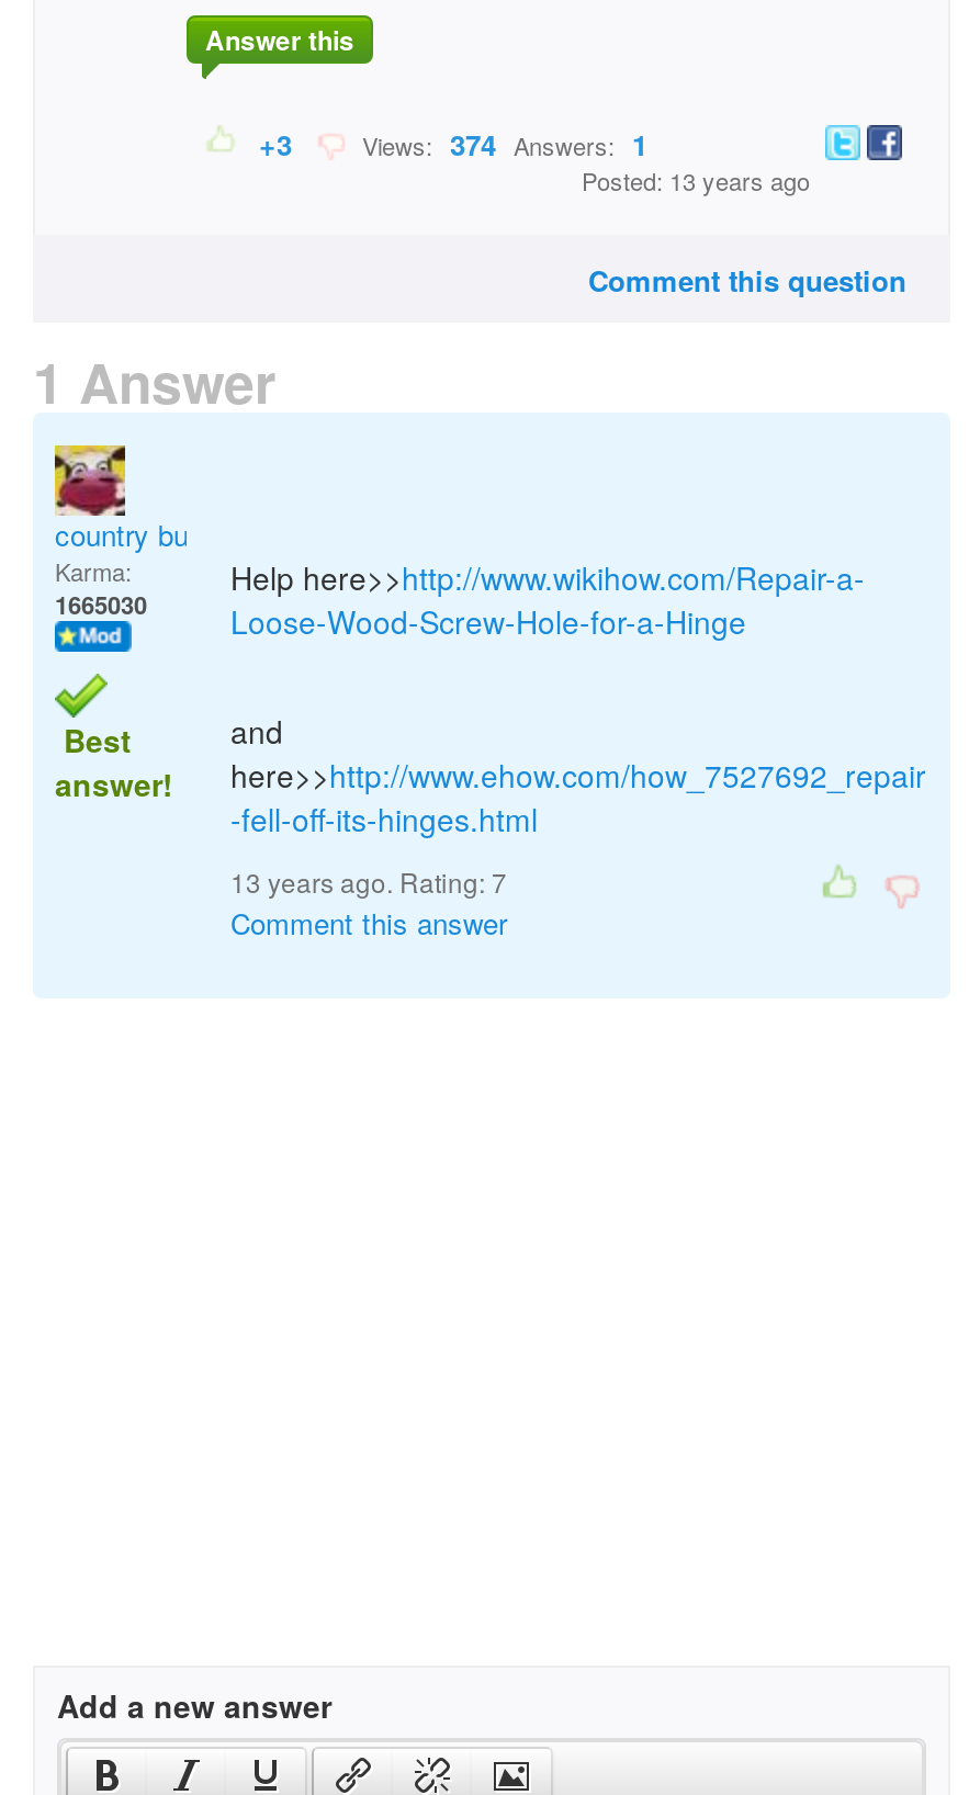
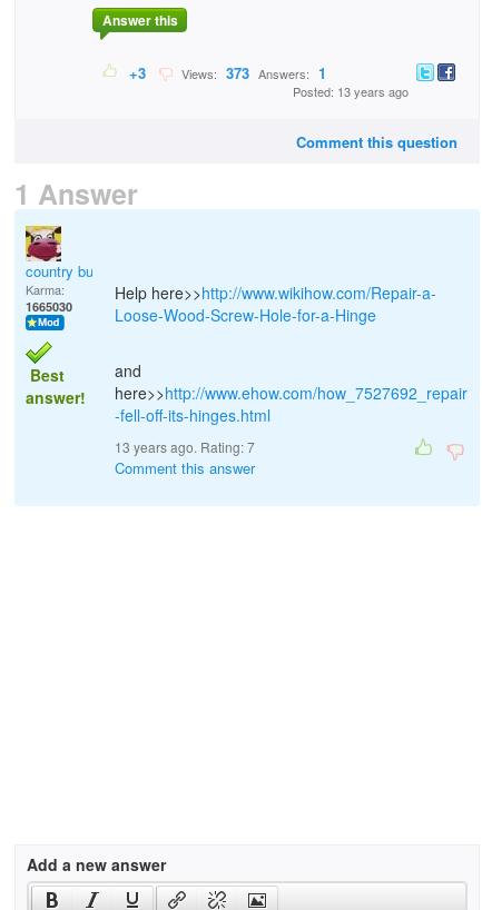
- Views: 374 Answers: 1
+ Views: 373 Answers: 1
